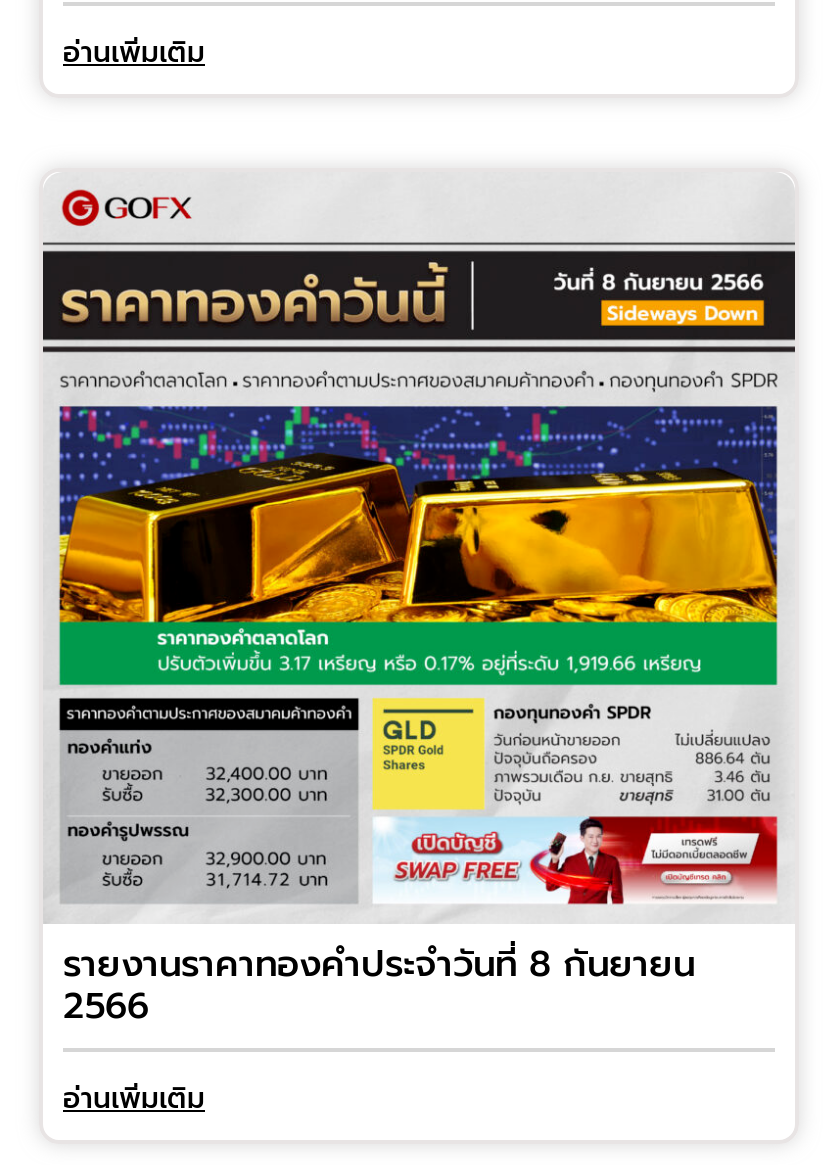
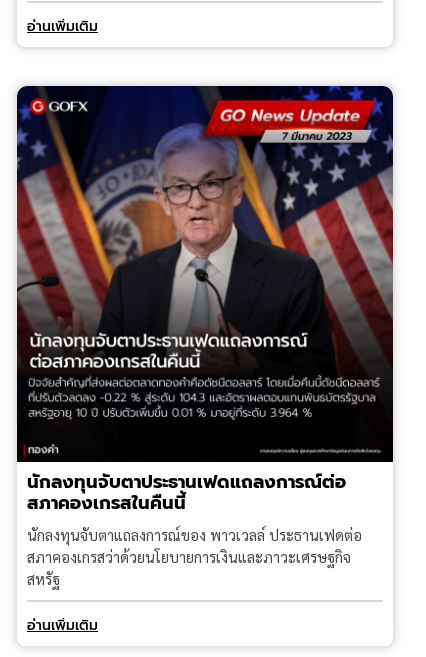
- [image]
- รายงานราคาทองคำประจำวันที่ 8 กันยายน
- 2566
+ [image]
+ นักลงทุนจับตาประธานเฟดแถลงการณ์ต่อ
+ สภาคองเกรสในคืนนี้
+ นักลงทุนจับตาแถลงการณ์ของ พาวเวลล์ ประธานเฟดต่อ
+ สภาคองเกรสว่าด้วยนโยบายการเงินและภาวะเศรษฐกิจ
+ สหรัฐ
